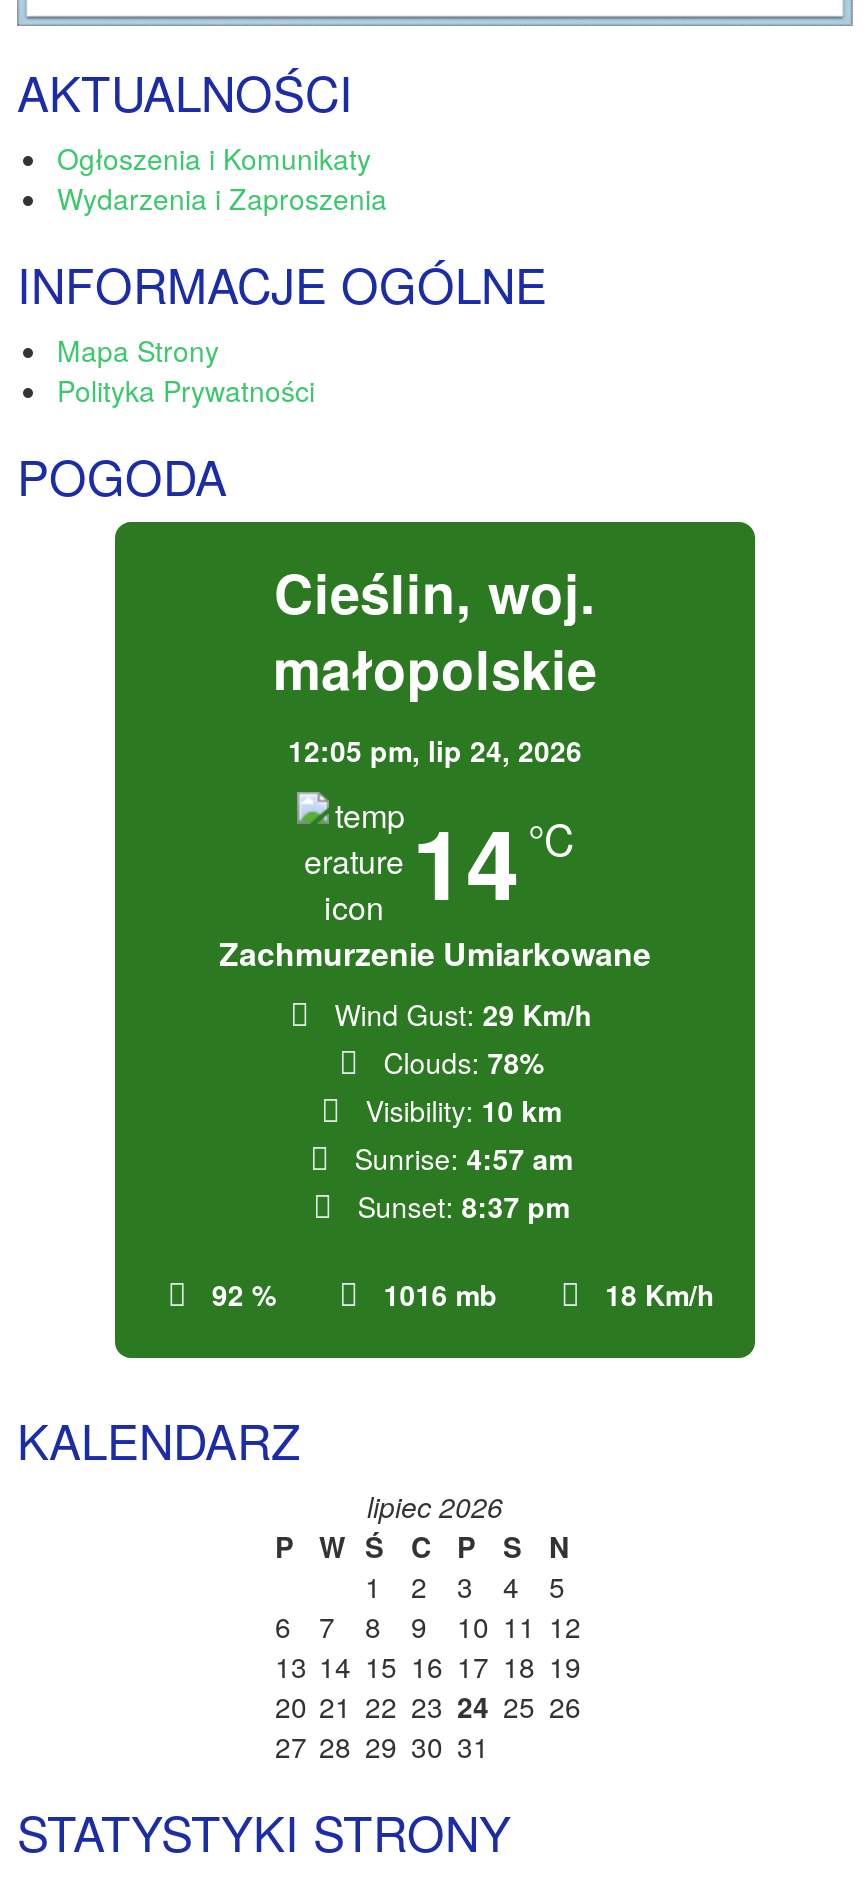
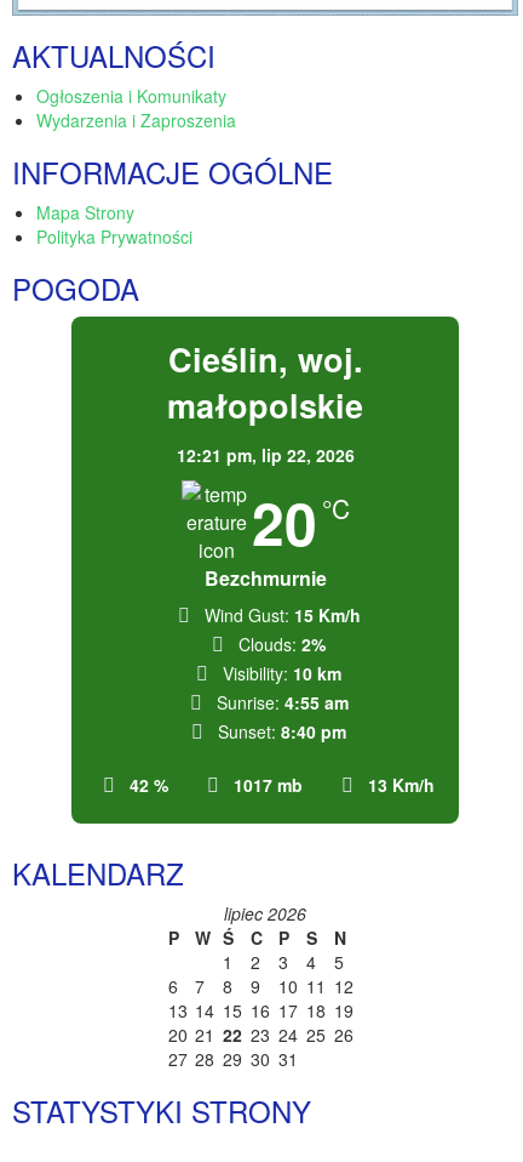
- 12:05 pm, lip 24, 2026
- 14 °C
- Zachmurzenie Umiarkowane
+ 12:21 pm, lip 22, 2026
+ 20 °C
+ Bezchmurnie

- Wind Gust: 29 Km/h
- Clouds: 78%
+ Wind Gust: 15 Km/h
+ Clouds: 2%

- Sunrise: 4:57 am
+ Sunrise: 4:55 am

- Sunset: 8:37 pm
+ Sunset: 8:40 pm

- 92 %
- 1016 mb
- 18 Km/h
+ 42 %
+ 1017 mb
+ 13 Km/h
